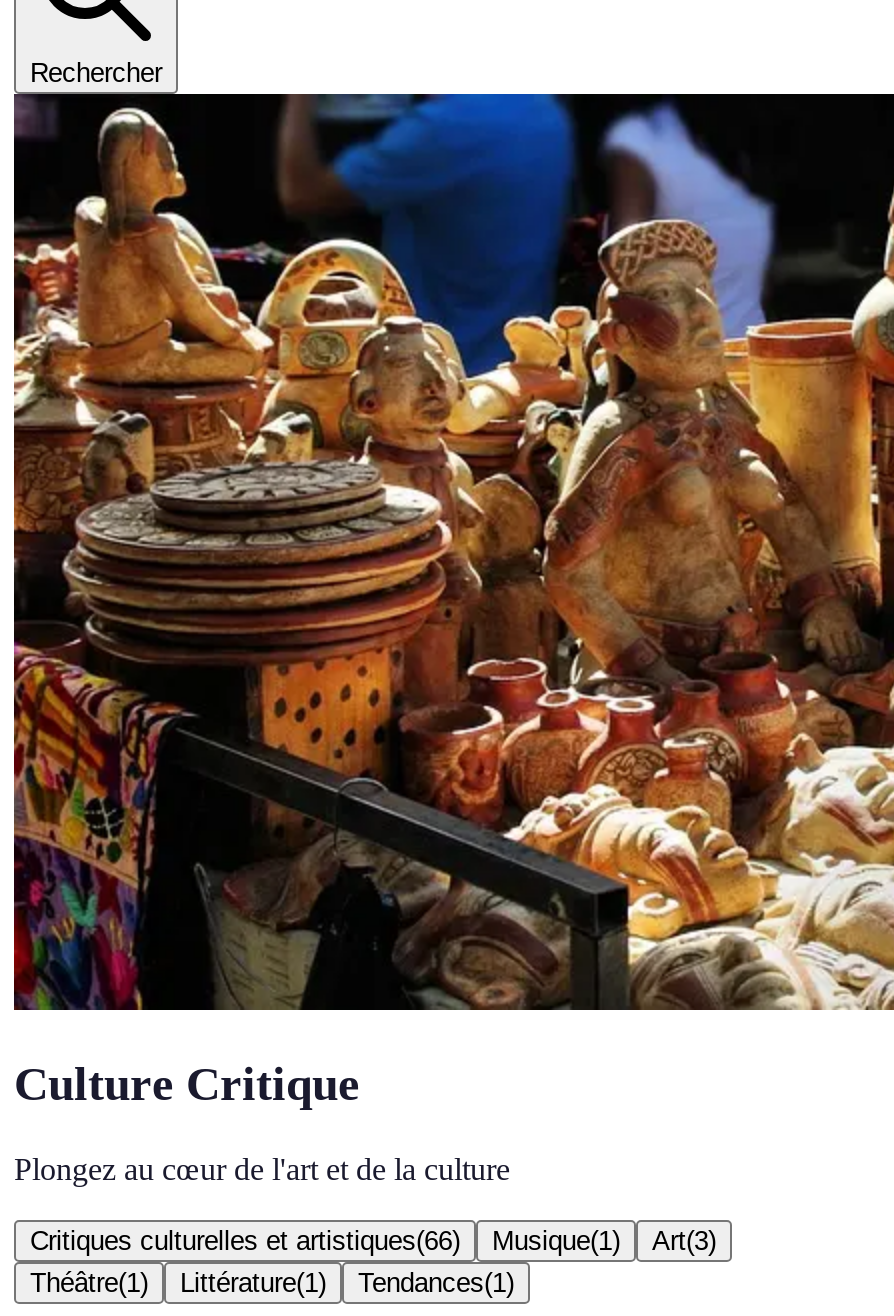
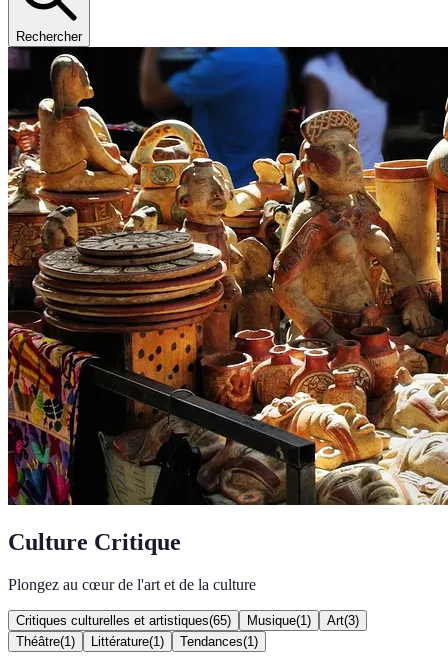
- Critiques culturelles et artistiques(66)
+ Critiques culturelles et artistiques(65)
